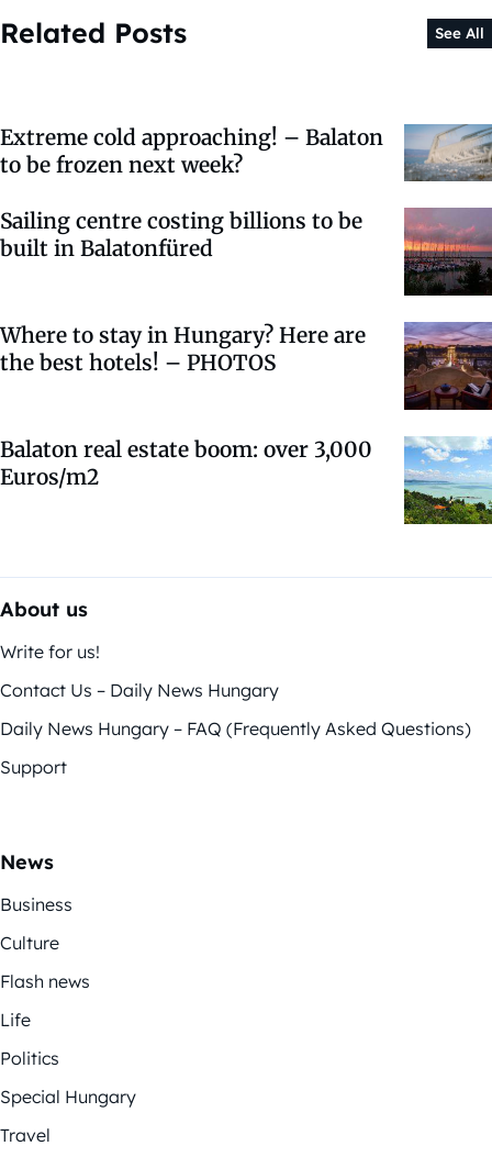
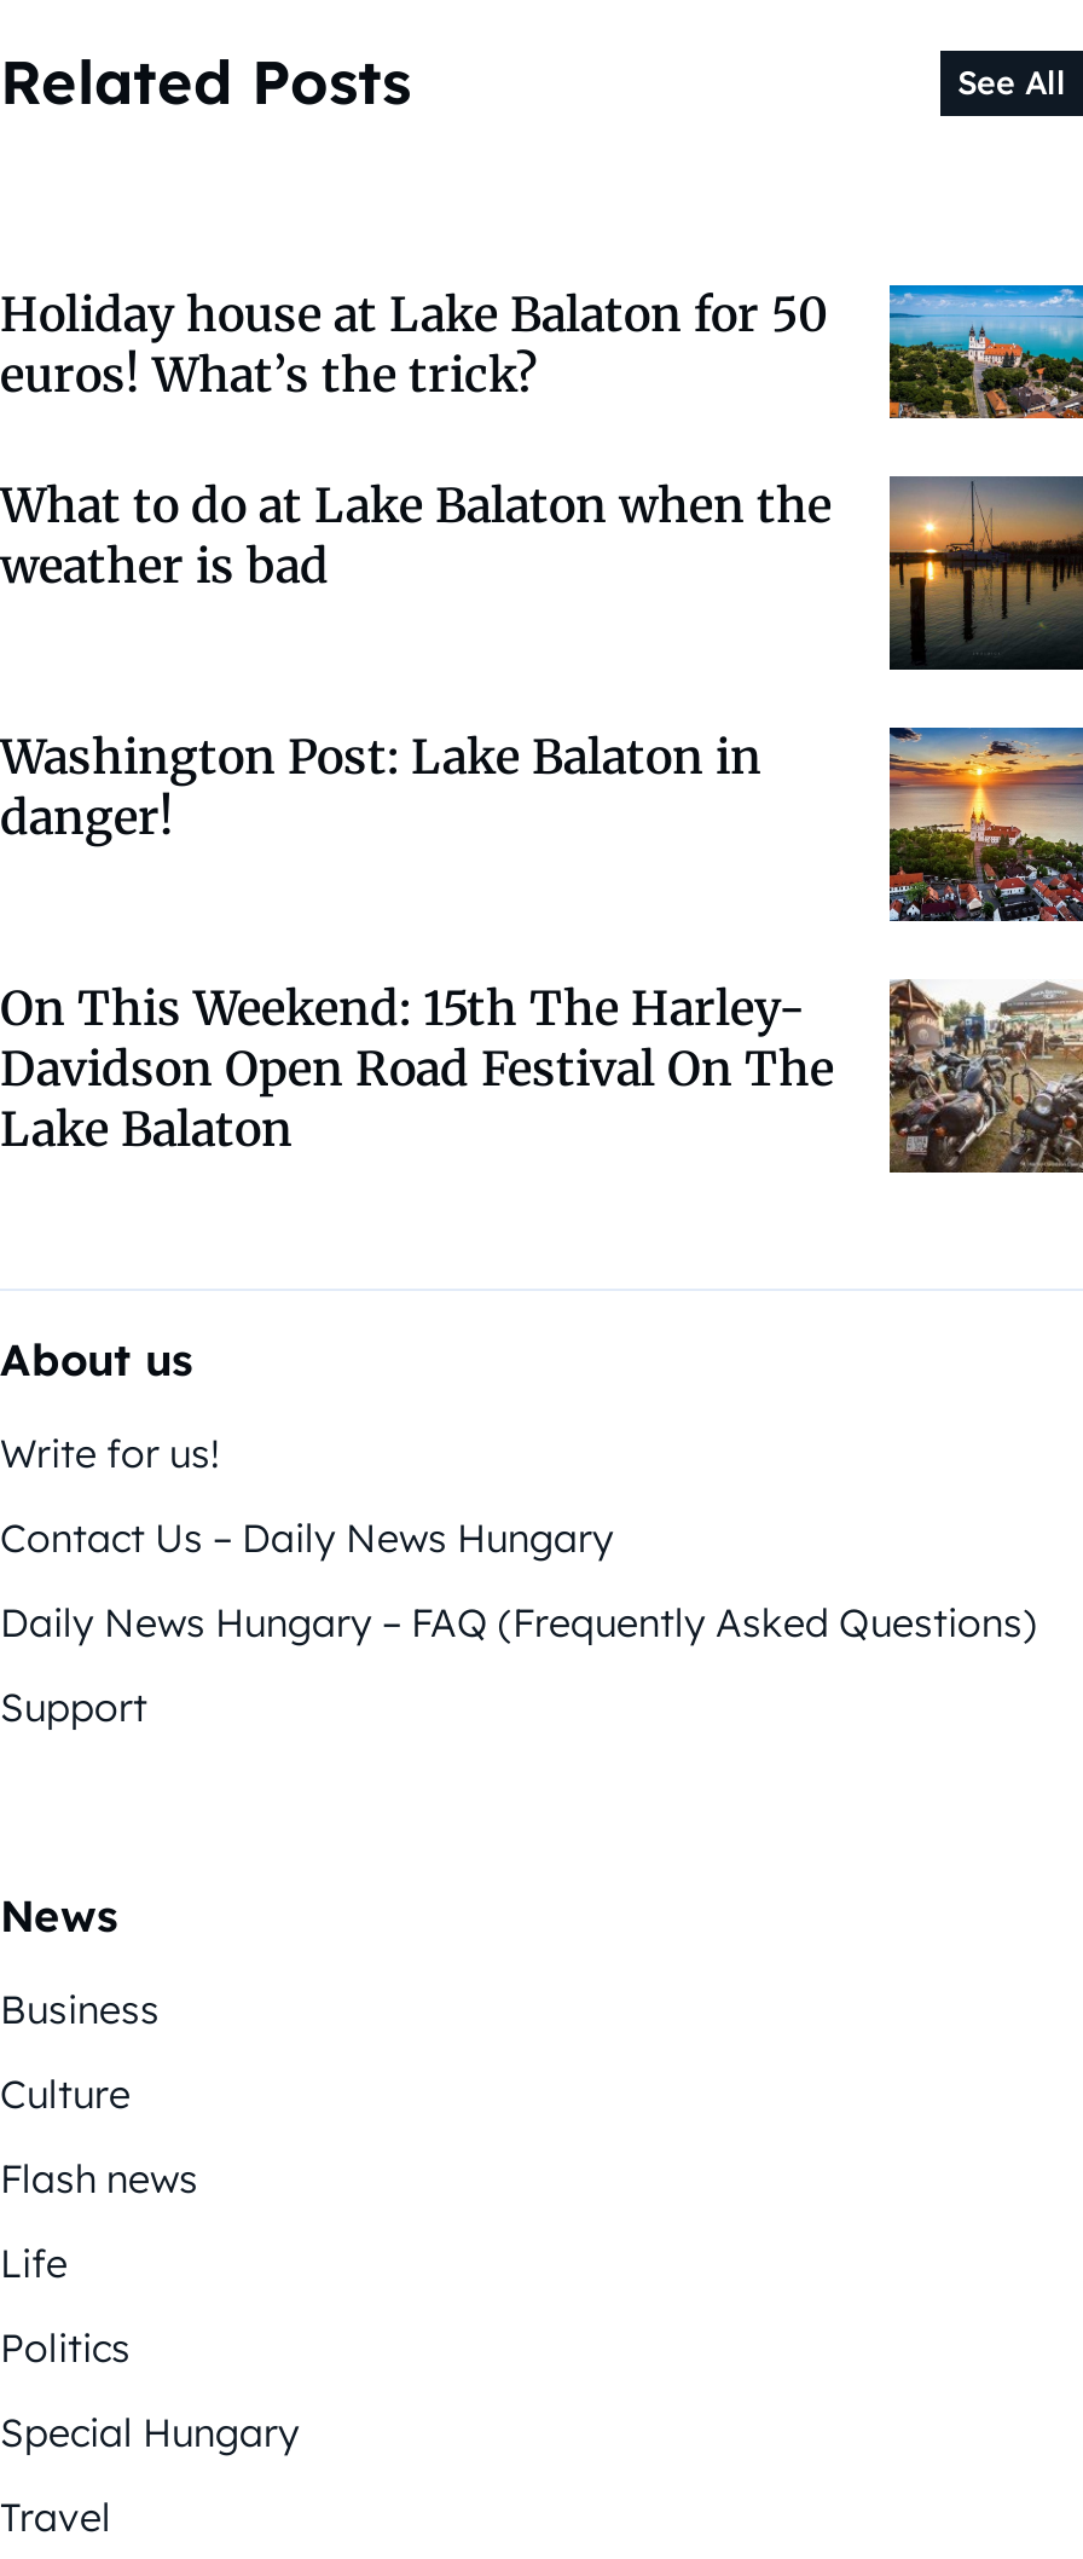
- [image]
- Extreme cold approaching! – Balaton
- to be frozen next week?
+ [image]
+ Holiday house at Lake Balaton for 50
+ euros! What’s the trick?

- [image]
- Sailing centre costing billions to be
- built in Balatonfüred
+ [image]
+ What to do at Lake Balaton when the
+ weather is bad

- Where to stay in Hungary? Here are
- the best hotels! – PHOTOS
+ Washington Post: Lake Balaton in
+ danger!

- [image]
+ [image]

- [image]
- Balaton real estate boom: over 3,000
- Euros/m2
+ [image]
+ On This Weekend: 15th The Harley-
+ Davidson Open Road Festival On The
+ Lake Balaton
